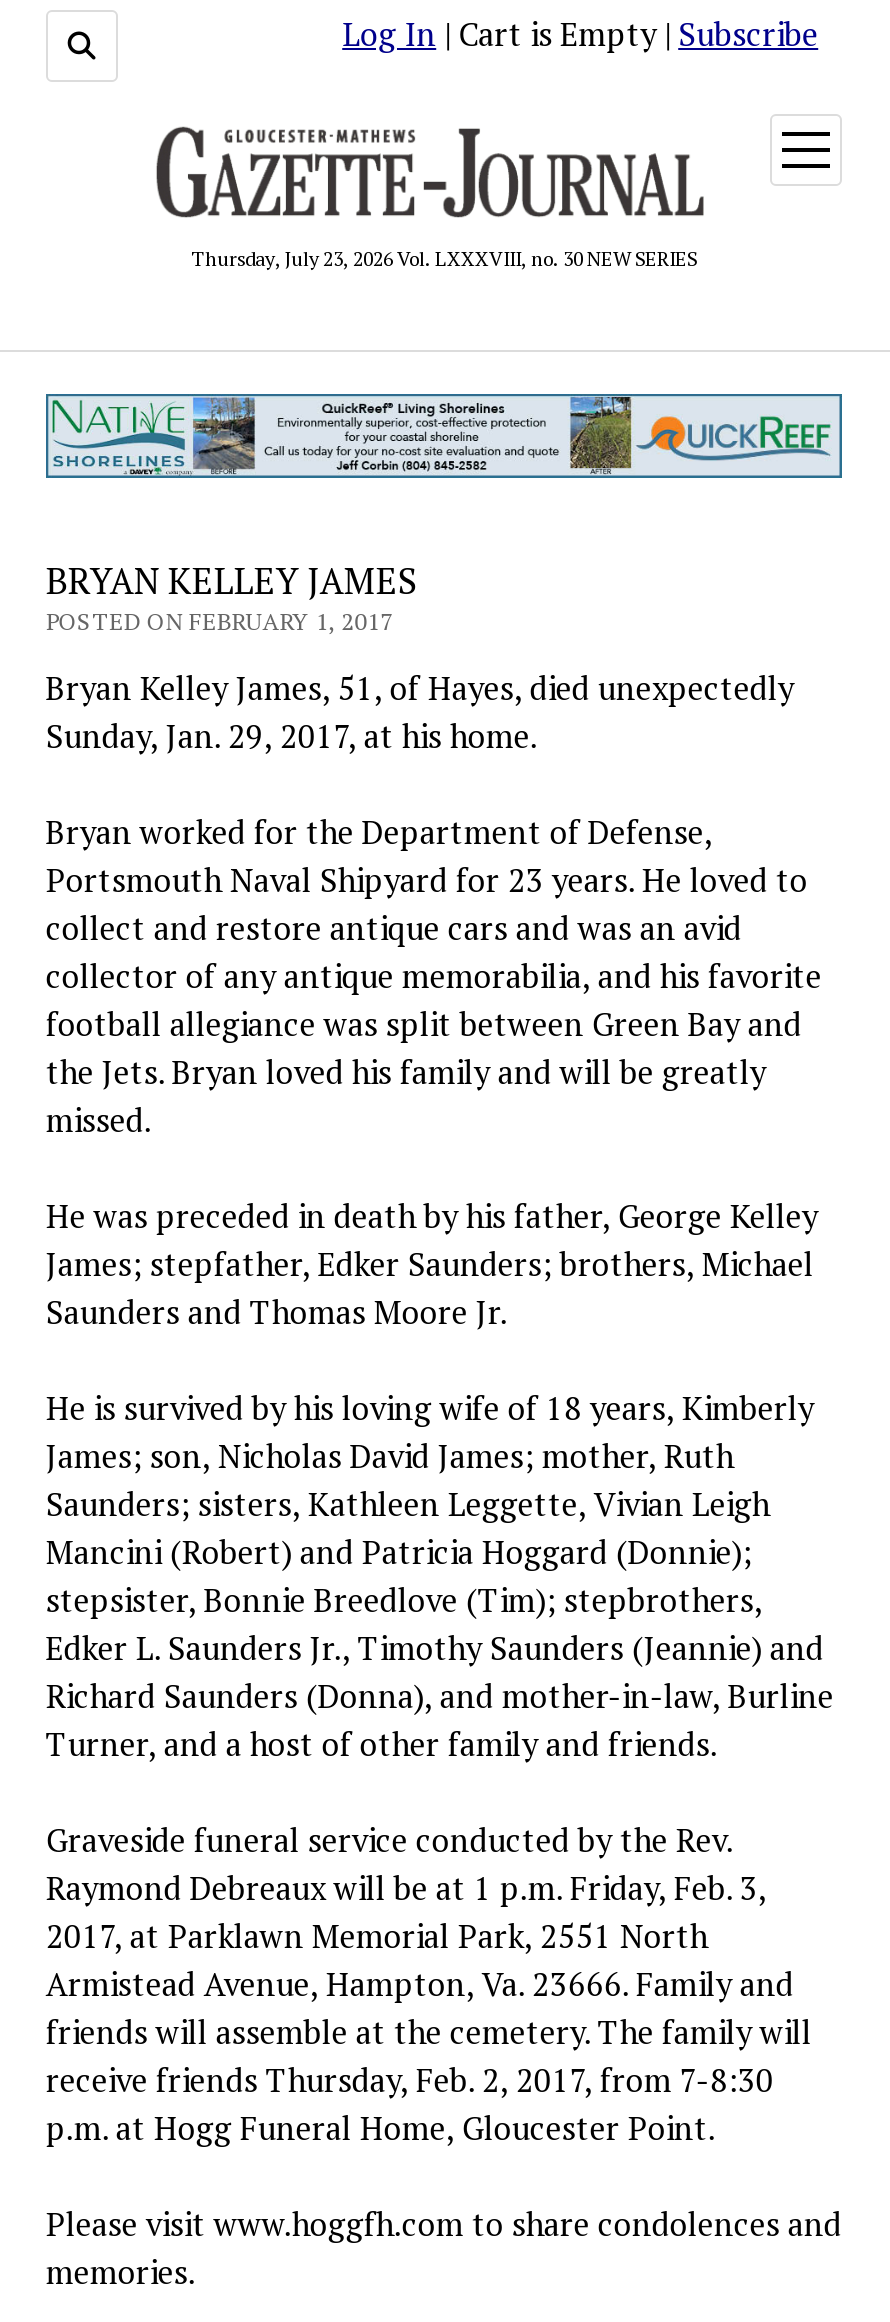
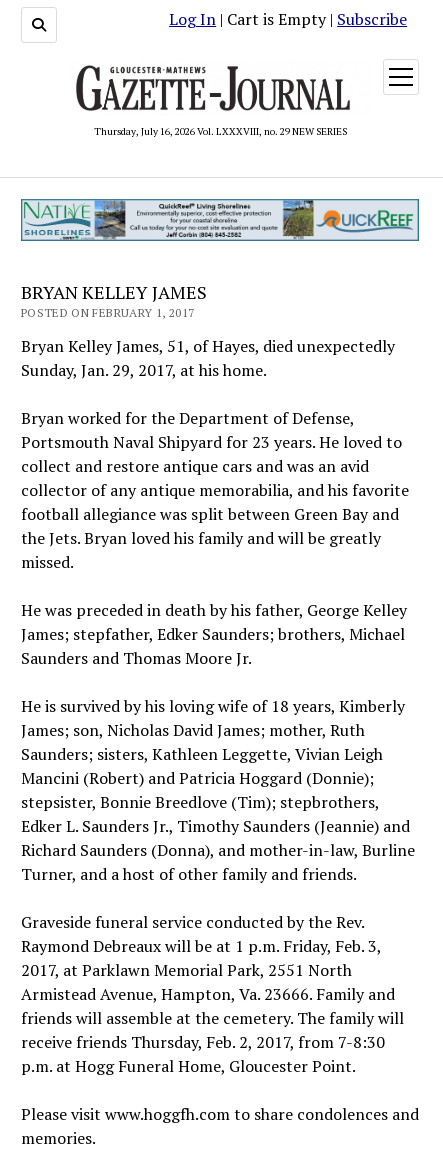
- Thursday, July 23, 2026 Vol. LXXXVIII, no. 30 NEW SERIES
+ Thursday, July 16, 2026 Vol. LXXXVIII, no. 29 NEW SERIES
